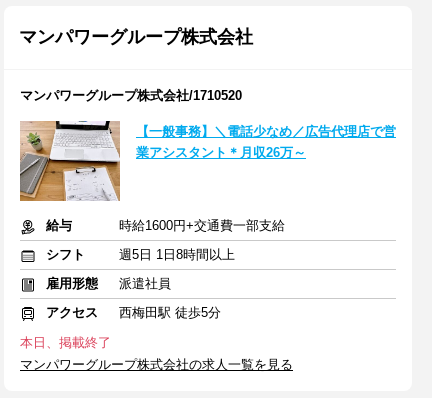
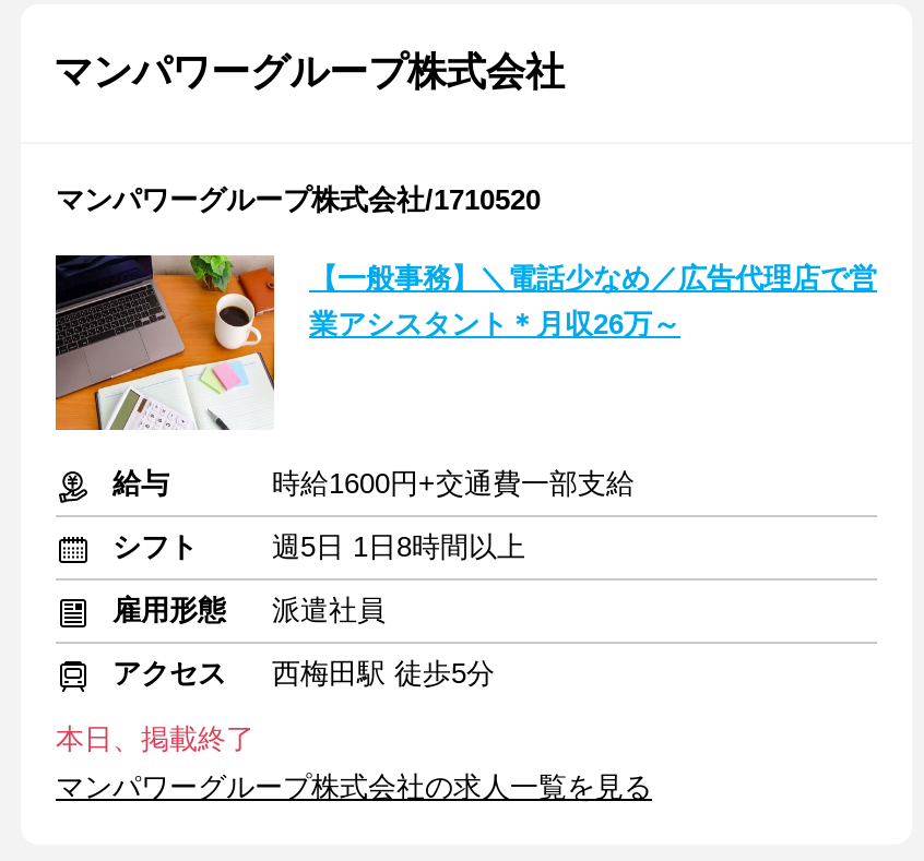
- [image]
+ [image]
